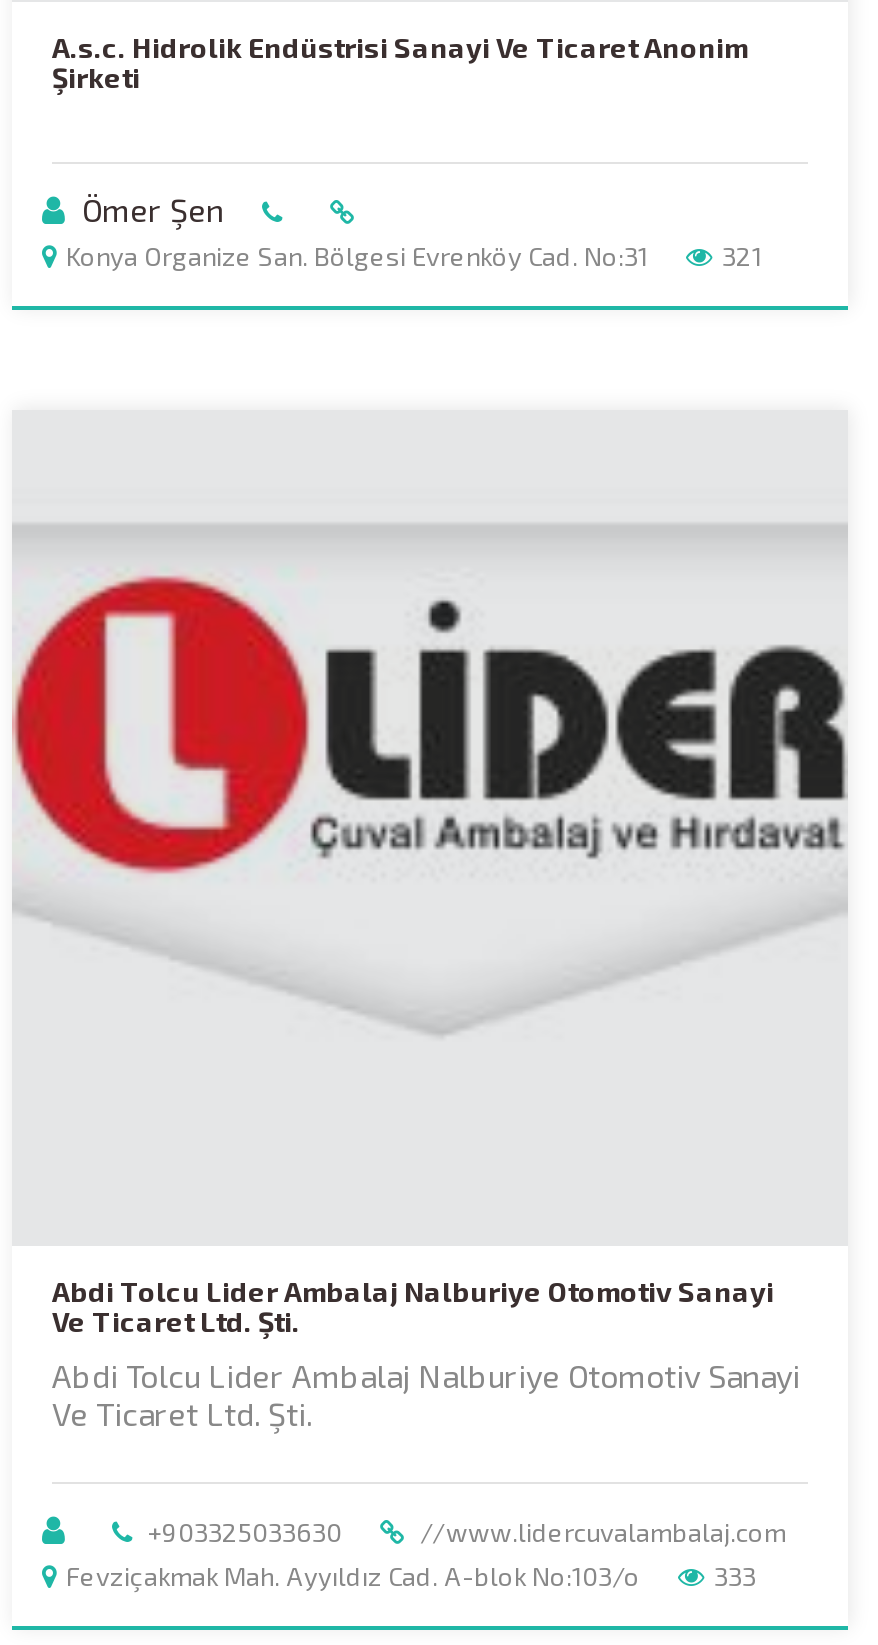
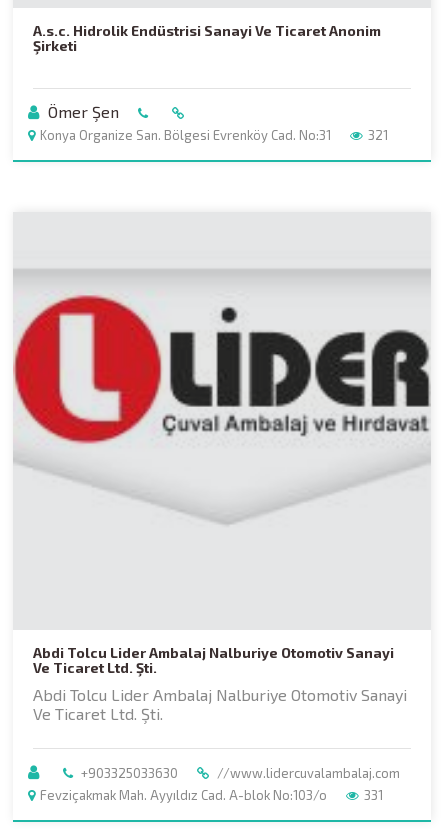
- 333
+ 331
